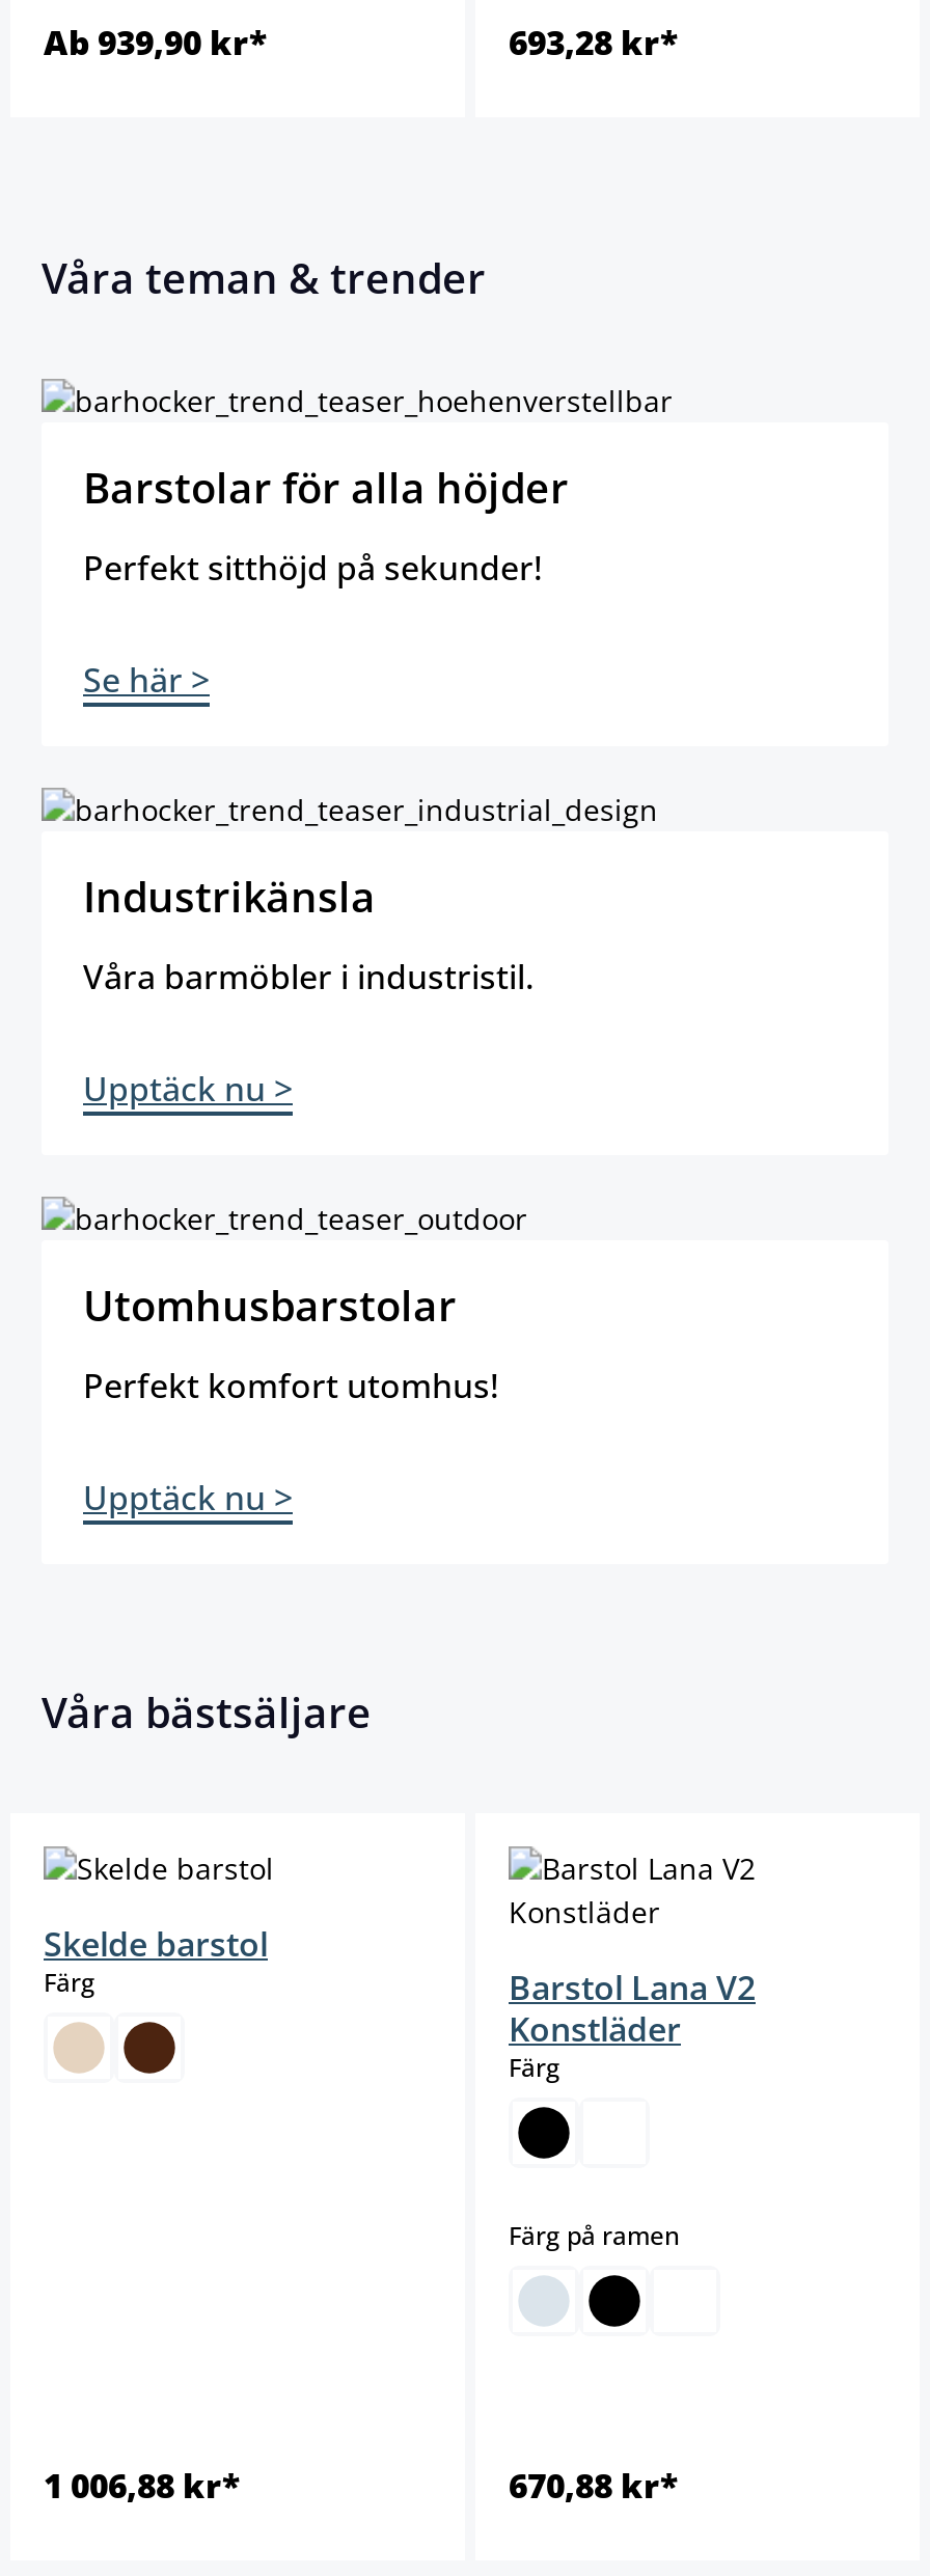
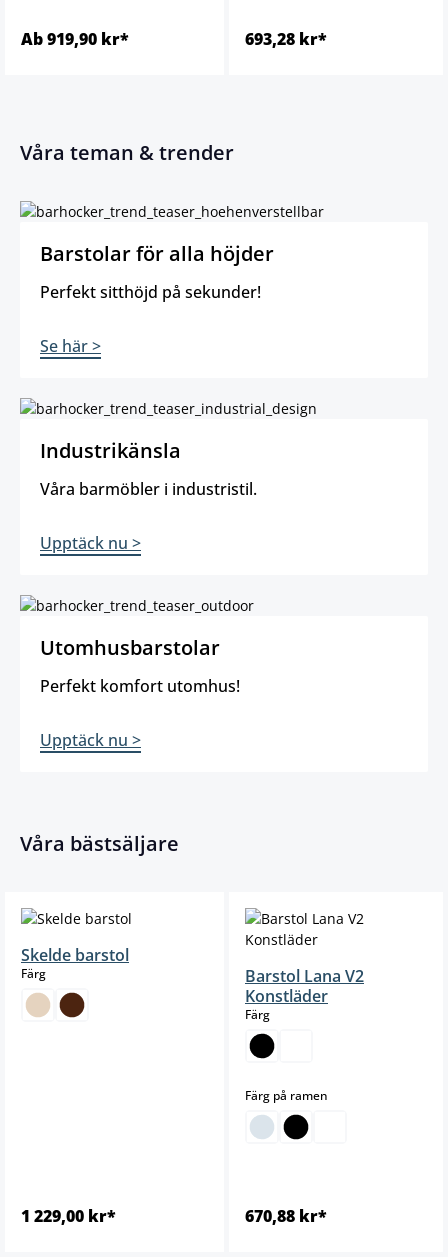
- Ab 939,90 kr*
+ Ab 919,90 kr*

- 1 006,88 kr*
+ 1 229,00 kr*
